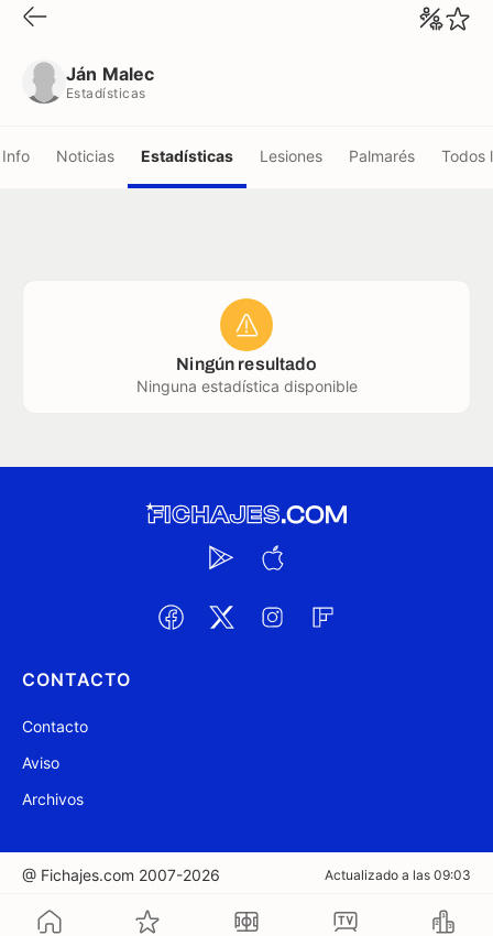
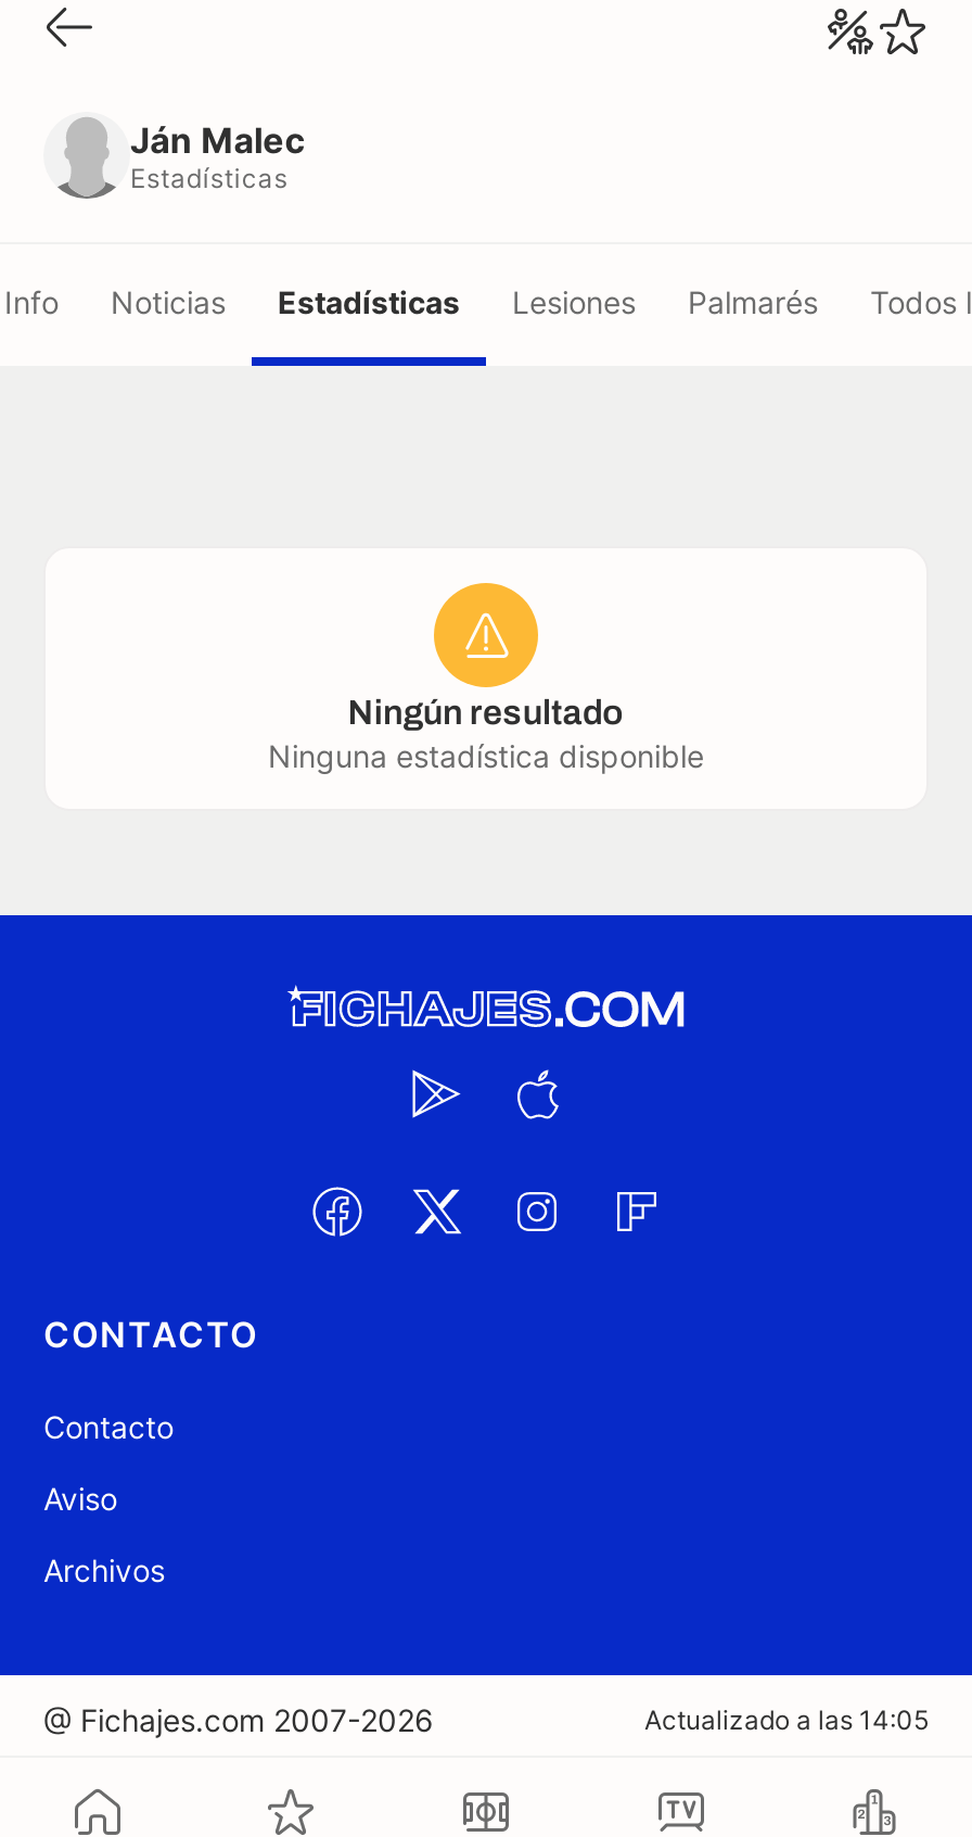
- Actualizado a las 09:03
+ Actualizado a las 14:05
